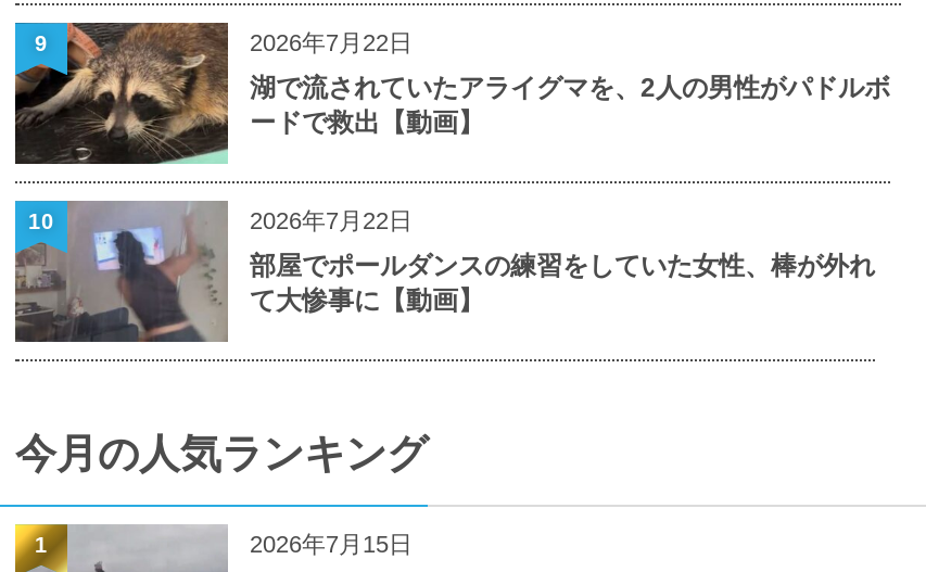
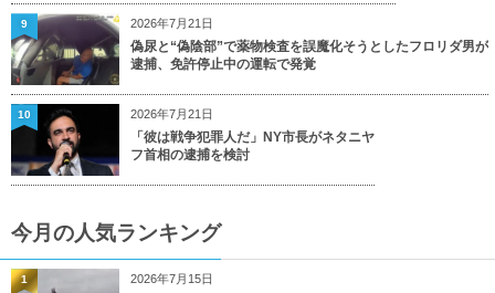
- [image]
- 2026年7月22日
+ [image]
+ 2026年7月21日

- 湖で流されていたアライグマを、2人の男性がパドルボ
- ードで救出【動画】
+ 偽尿と“偽陰部”で薬物検査を誤魔化そうとしたフロリダ男が
+ 逮捕、免許停止中の運転で発覚

- [image]
- 2026年7月22日
+ [image]
+ 2026年7月21日

- 部屋でポールダンスの練習をしていた女性、棒が外れ
- て大惨事に【動画】
+ 「彼は戦争犯罪人だ」NY市長がネタニヤ
+ フ首相の逮捕を検討
